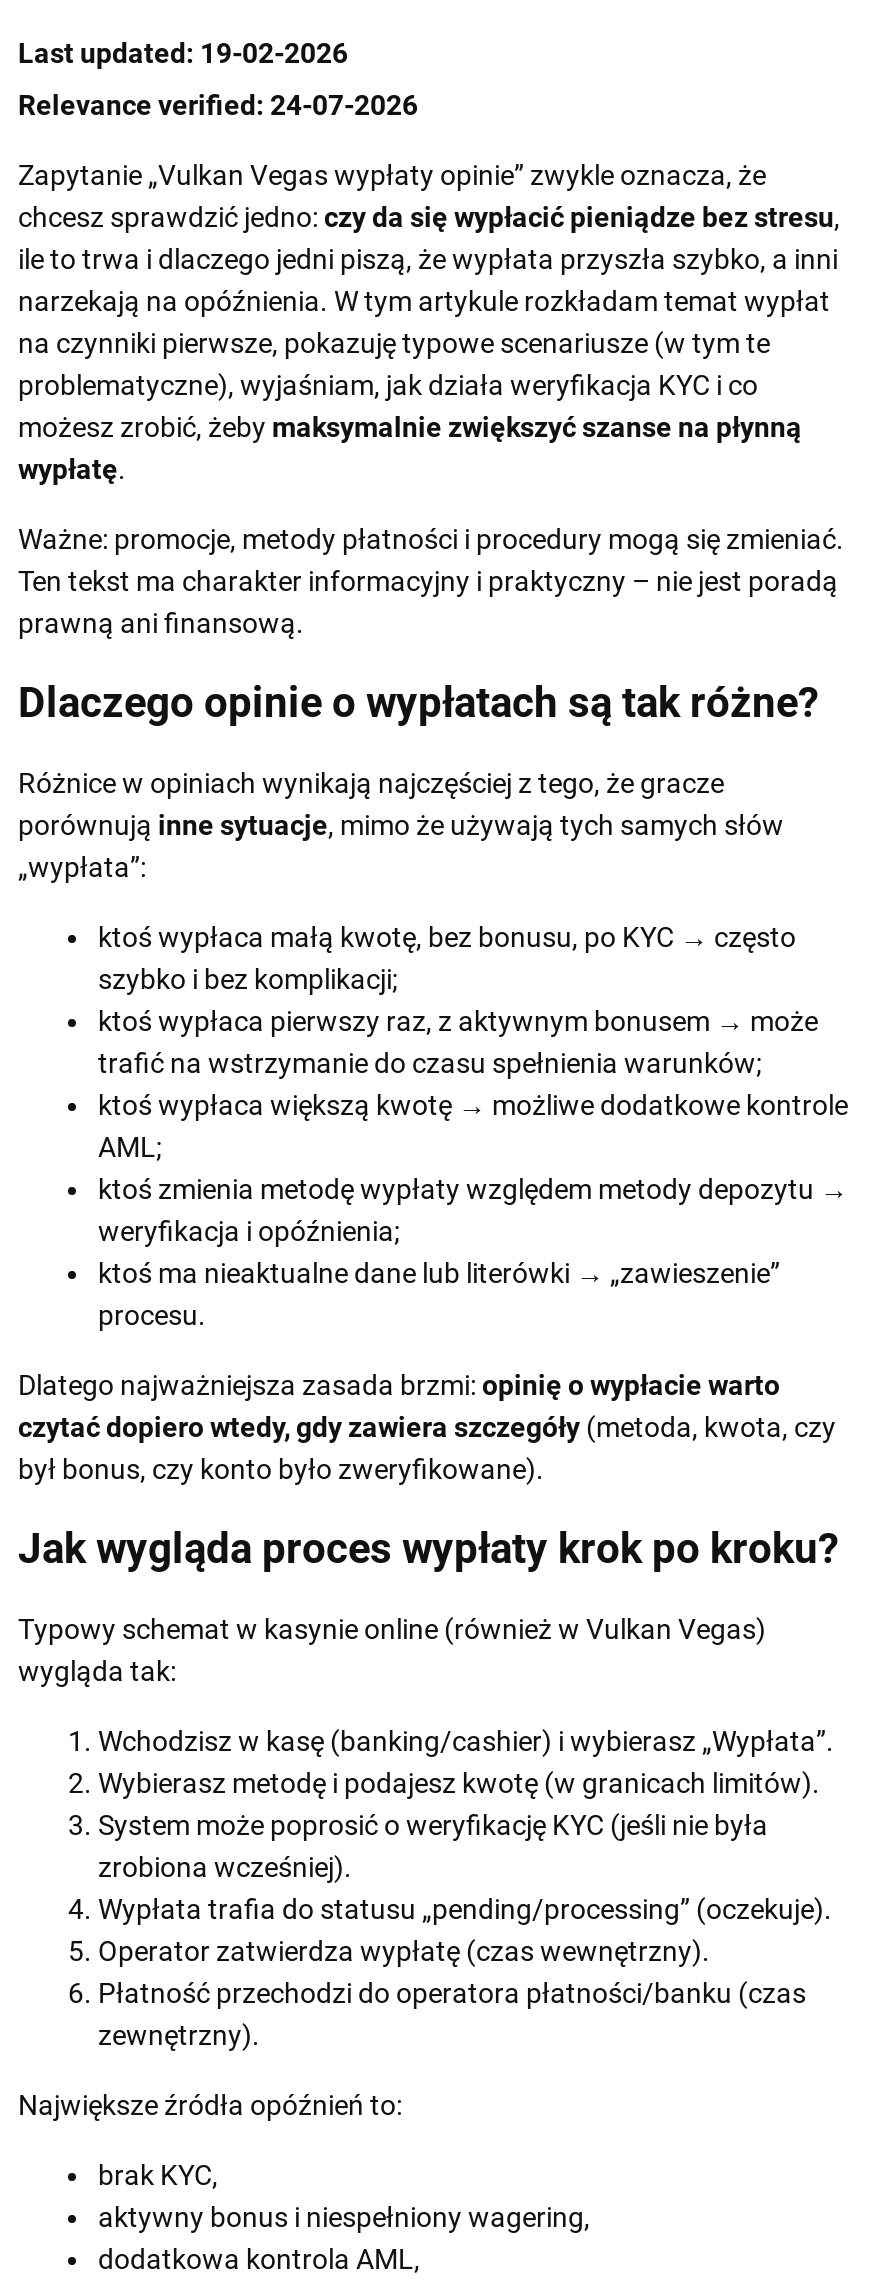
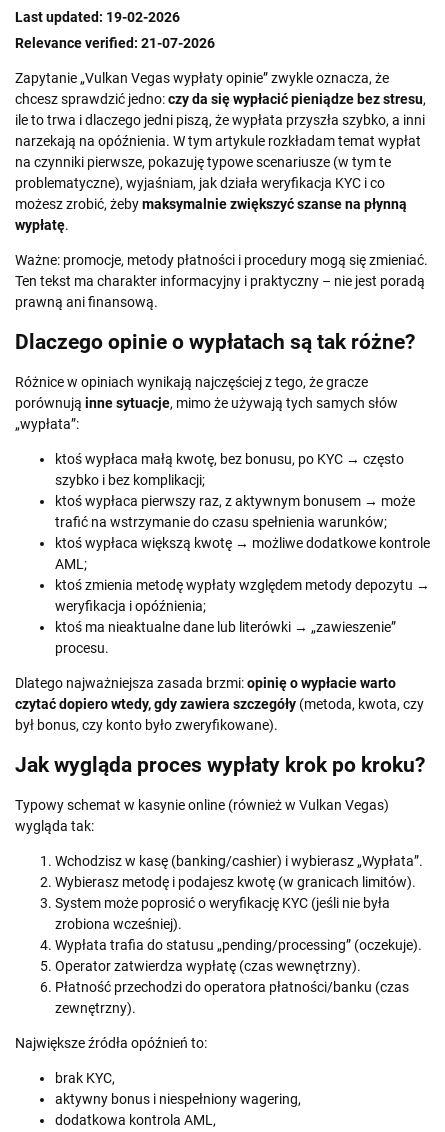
- Relevance verified: 24-07-2026
+ Relevance verified: 21-07-2026
